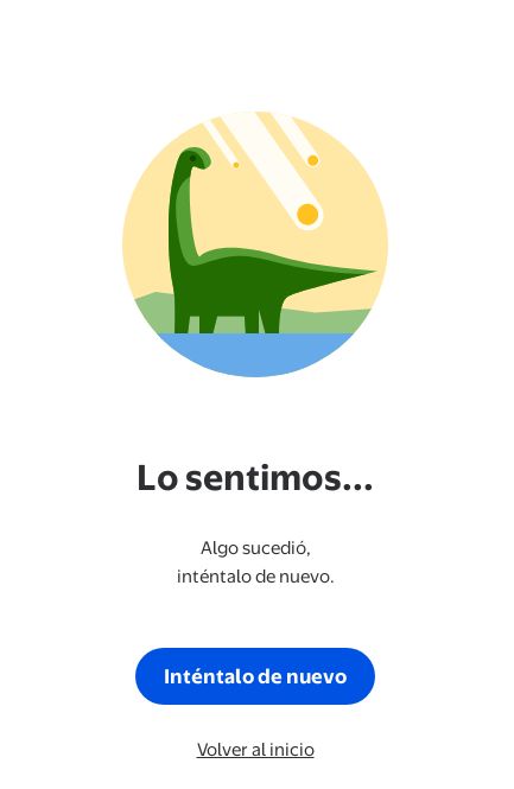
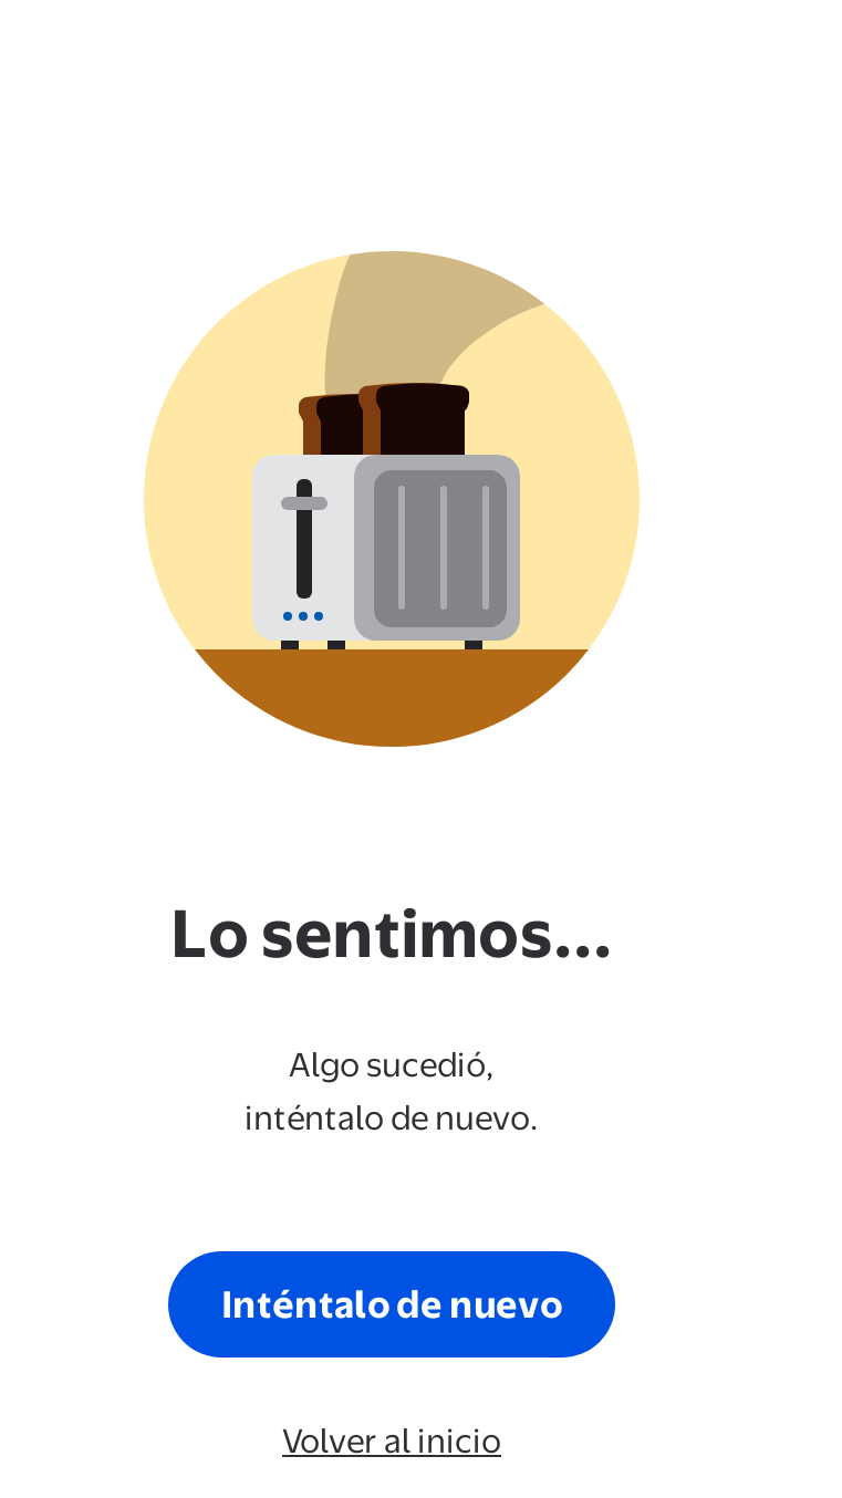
- [image]
+ [image]
